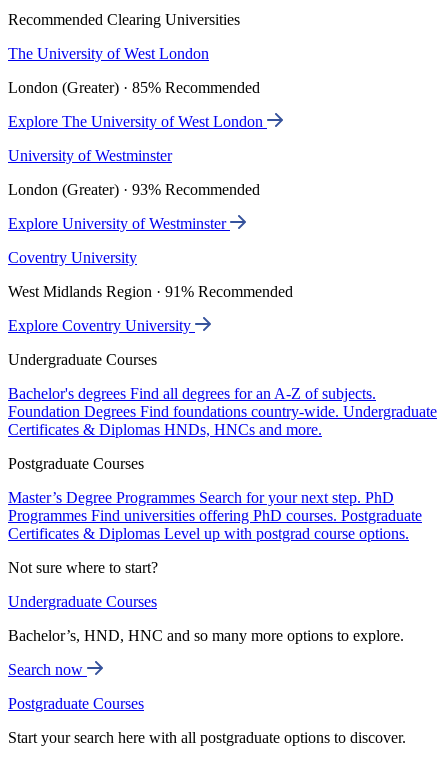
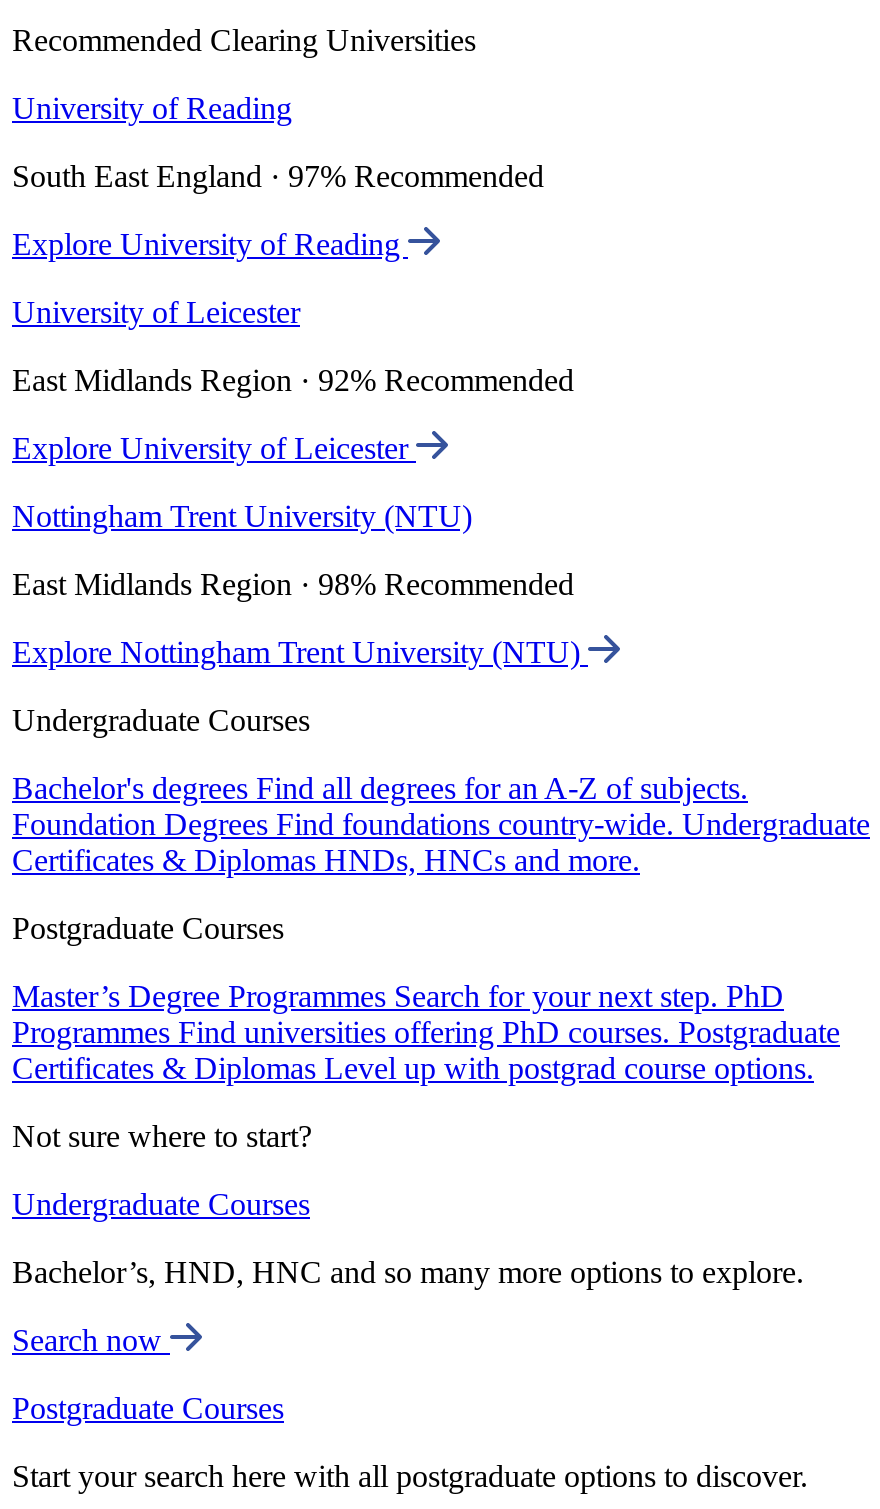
- The University of West London
+ University of Reading

- London (Greater) · 85% Recommended
+ South East England · 97% Recommended

- Explore The University of West London
+ Explore University of Reading

- University of Westminster
+ University of Leicester

- London (Greater) · 93% Recommended
+ East Midlands Region · 92% Recommended

- Explore University of Westminster
+ Explore University of Leicester

- Coventry University
+ Nottingham Trent University (NTU)

- West Midlands Region · 91% Recommended
+ East Midlands Region · 98% Recommended

- Explore Coventry University
+ Explore Nottingham Trent University (NTU)
